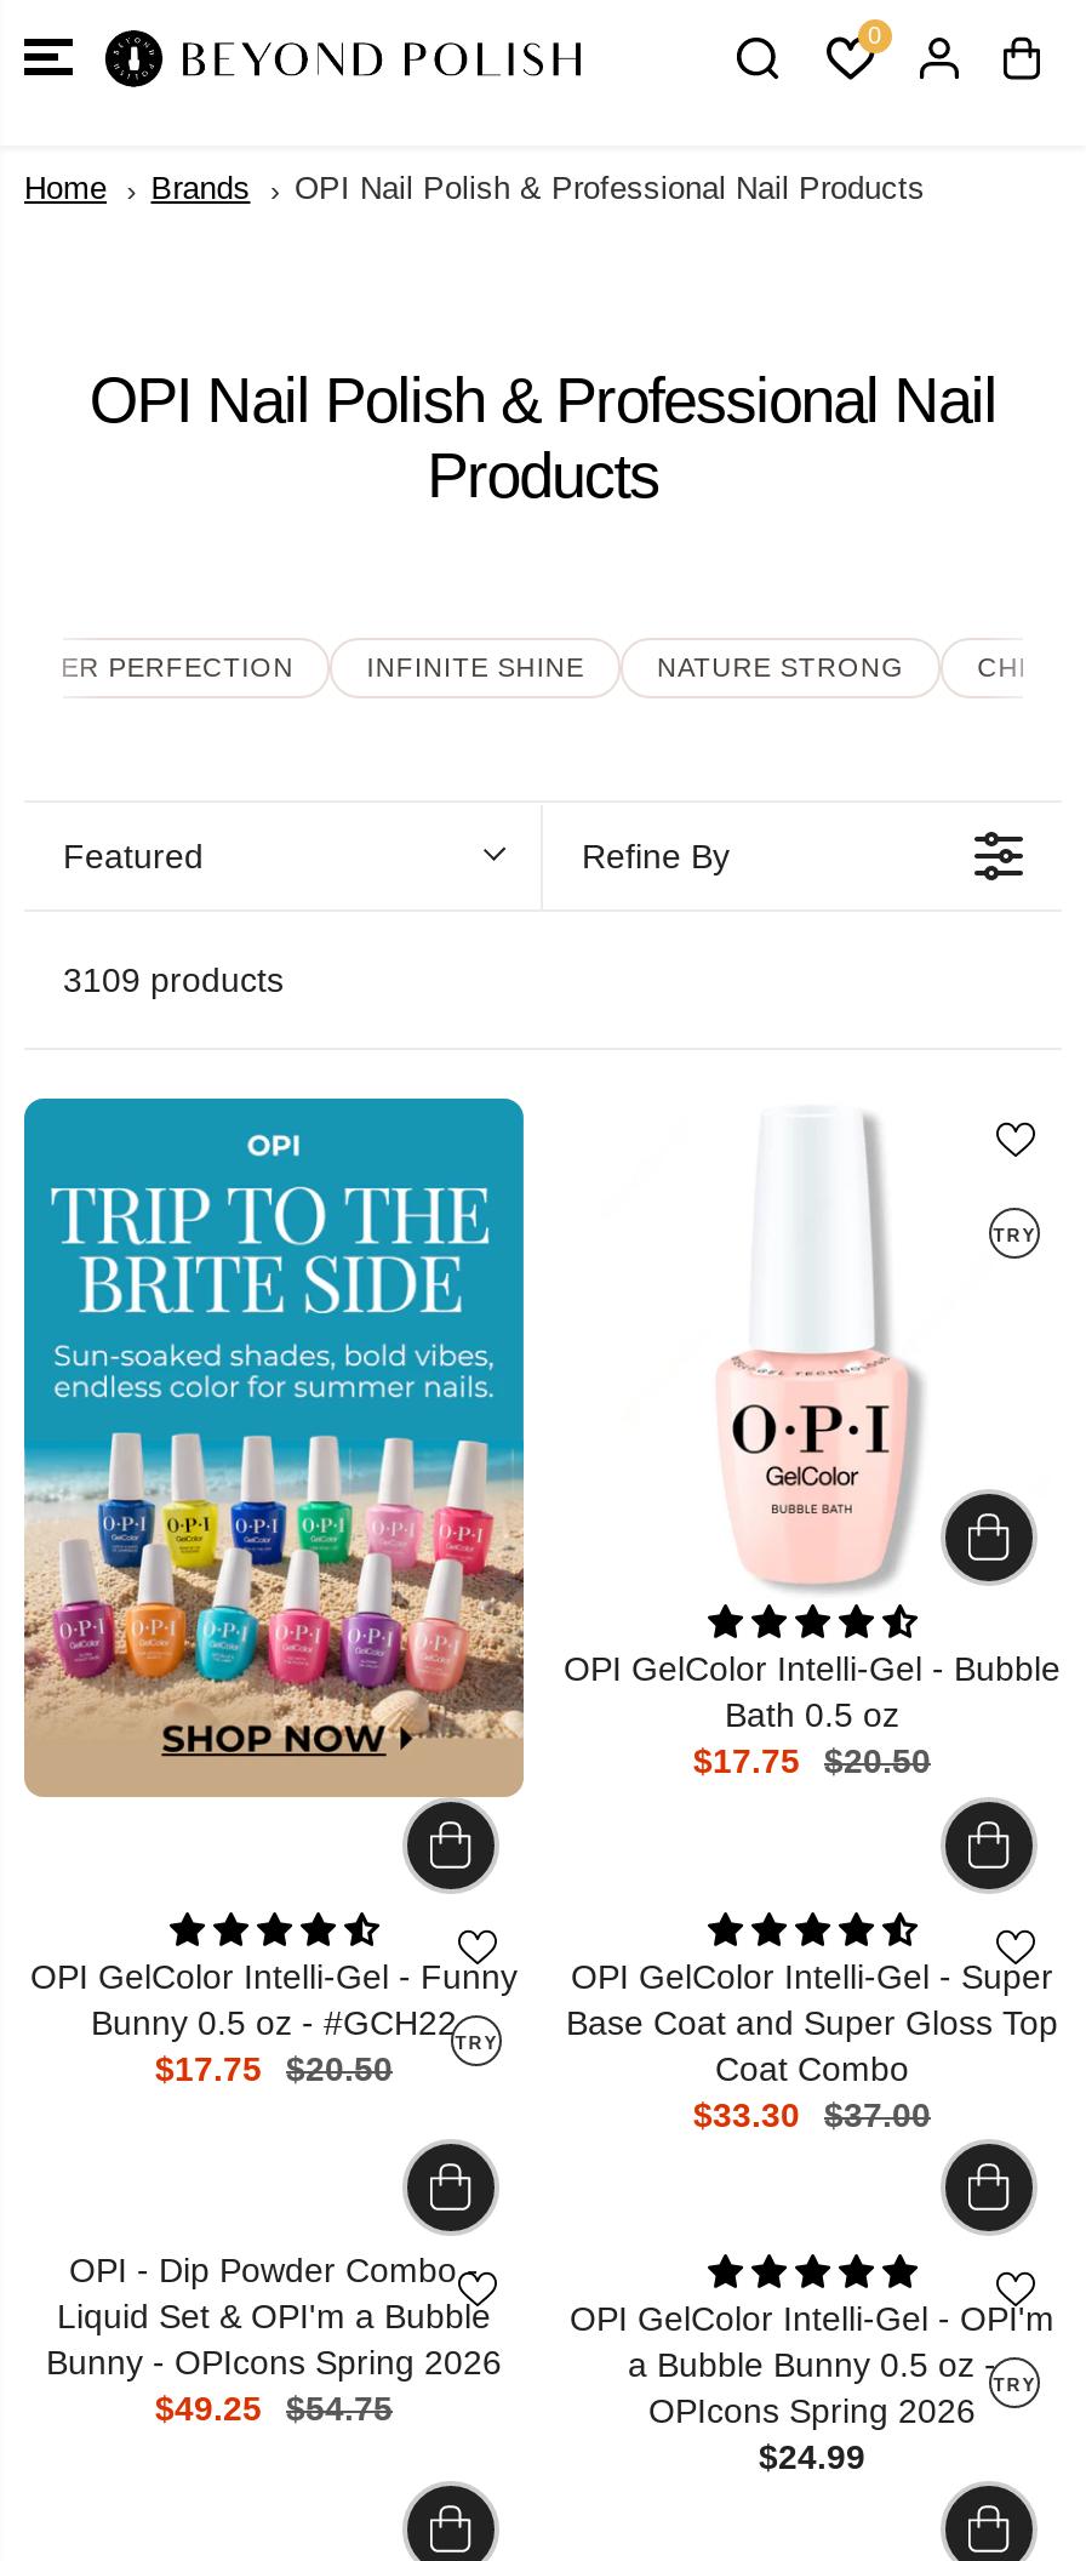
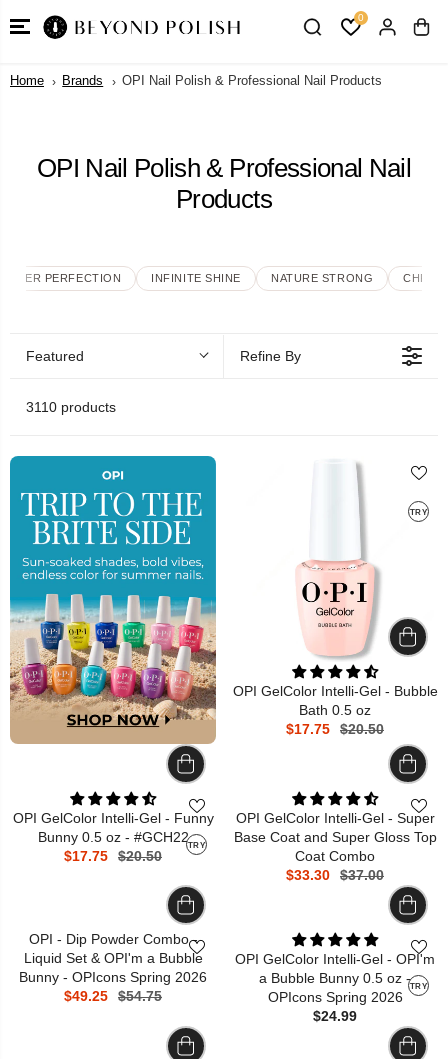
- 3109 products
+ 3110 products
